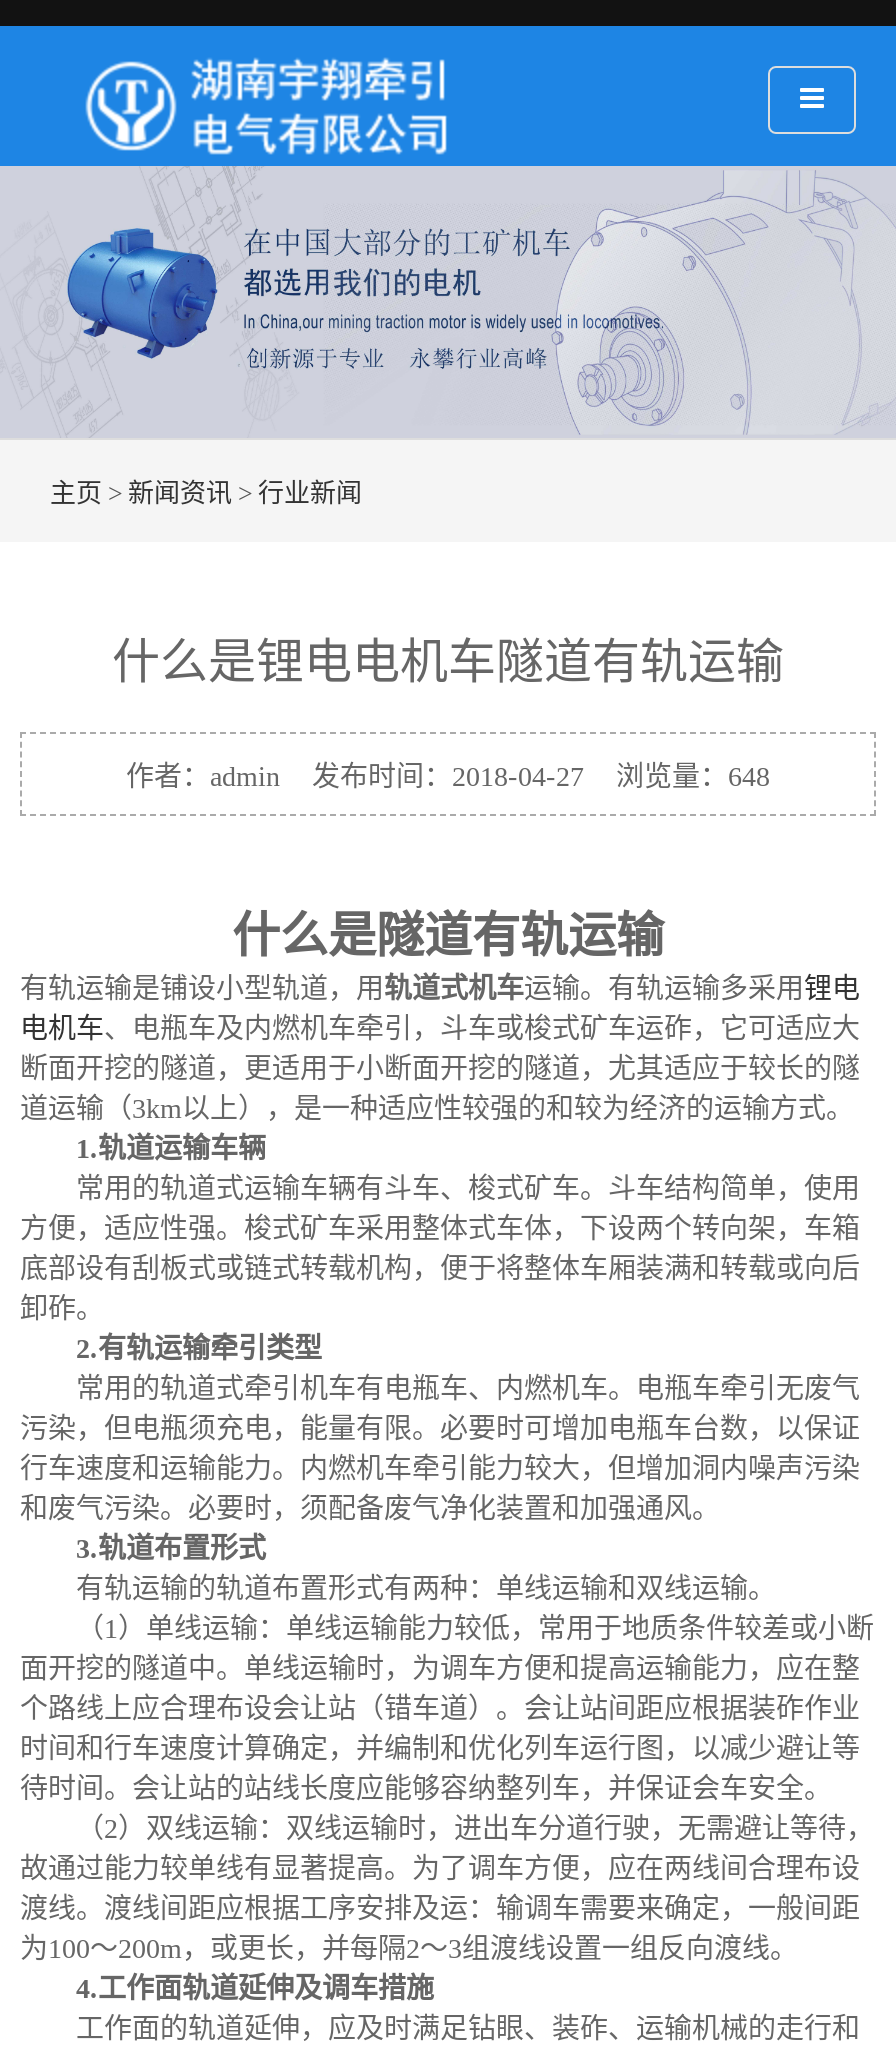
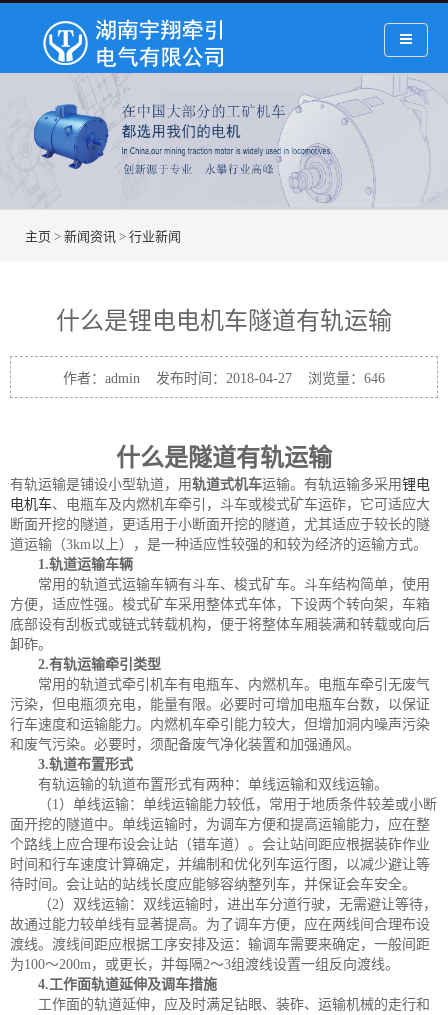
- 作者：admin 发布时间：2018-04-27 浏览量：648
+ 作者：admin 发布时间：2018-04-27 浏览量：646
